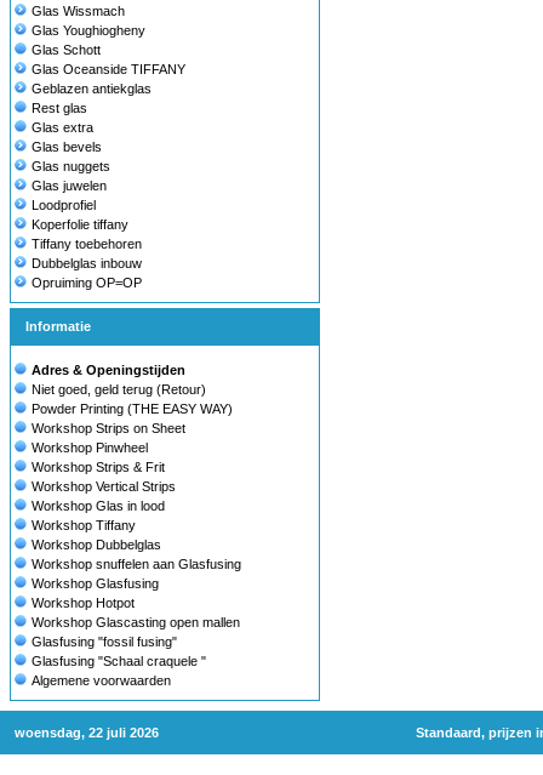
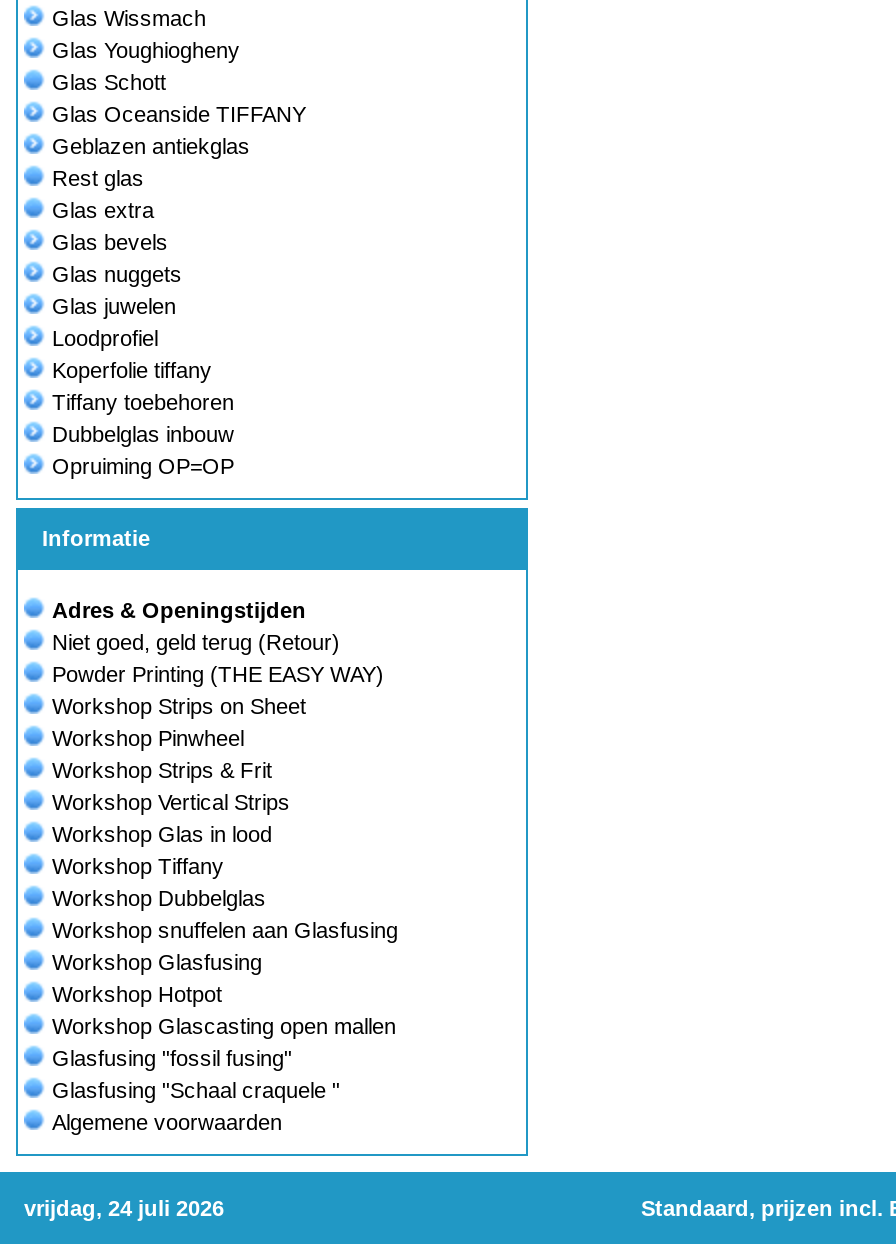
- woensdag, 22 juli 2026
+ vrijdag, 24 juli 2026
